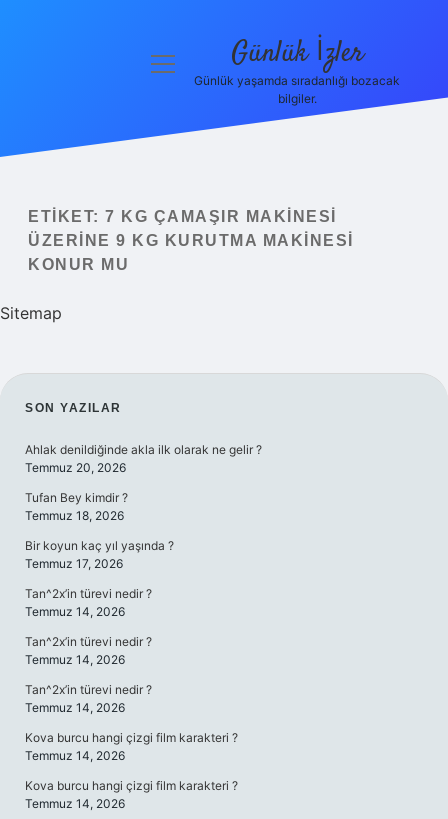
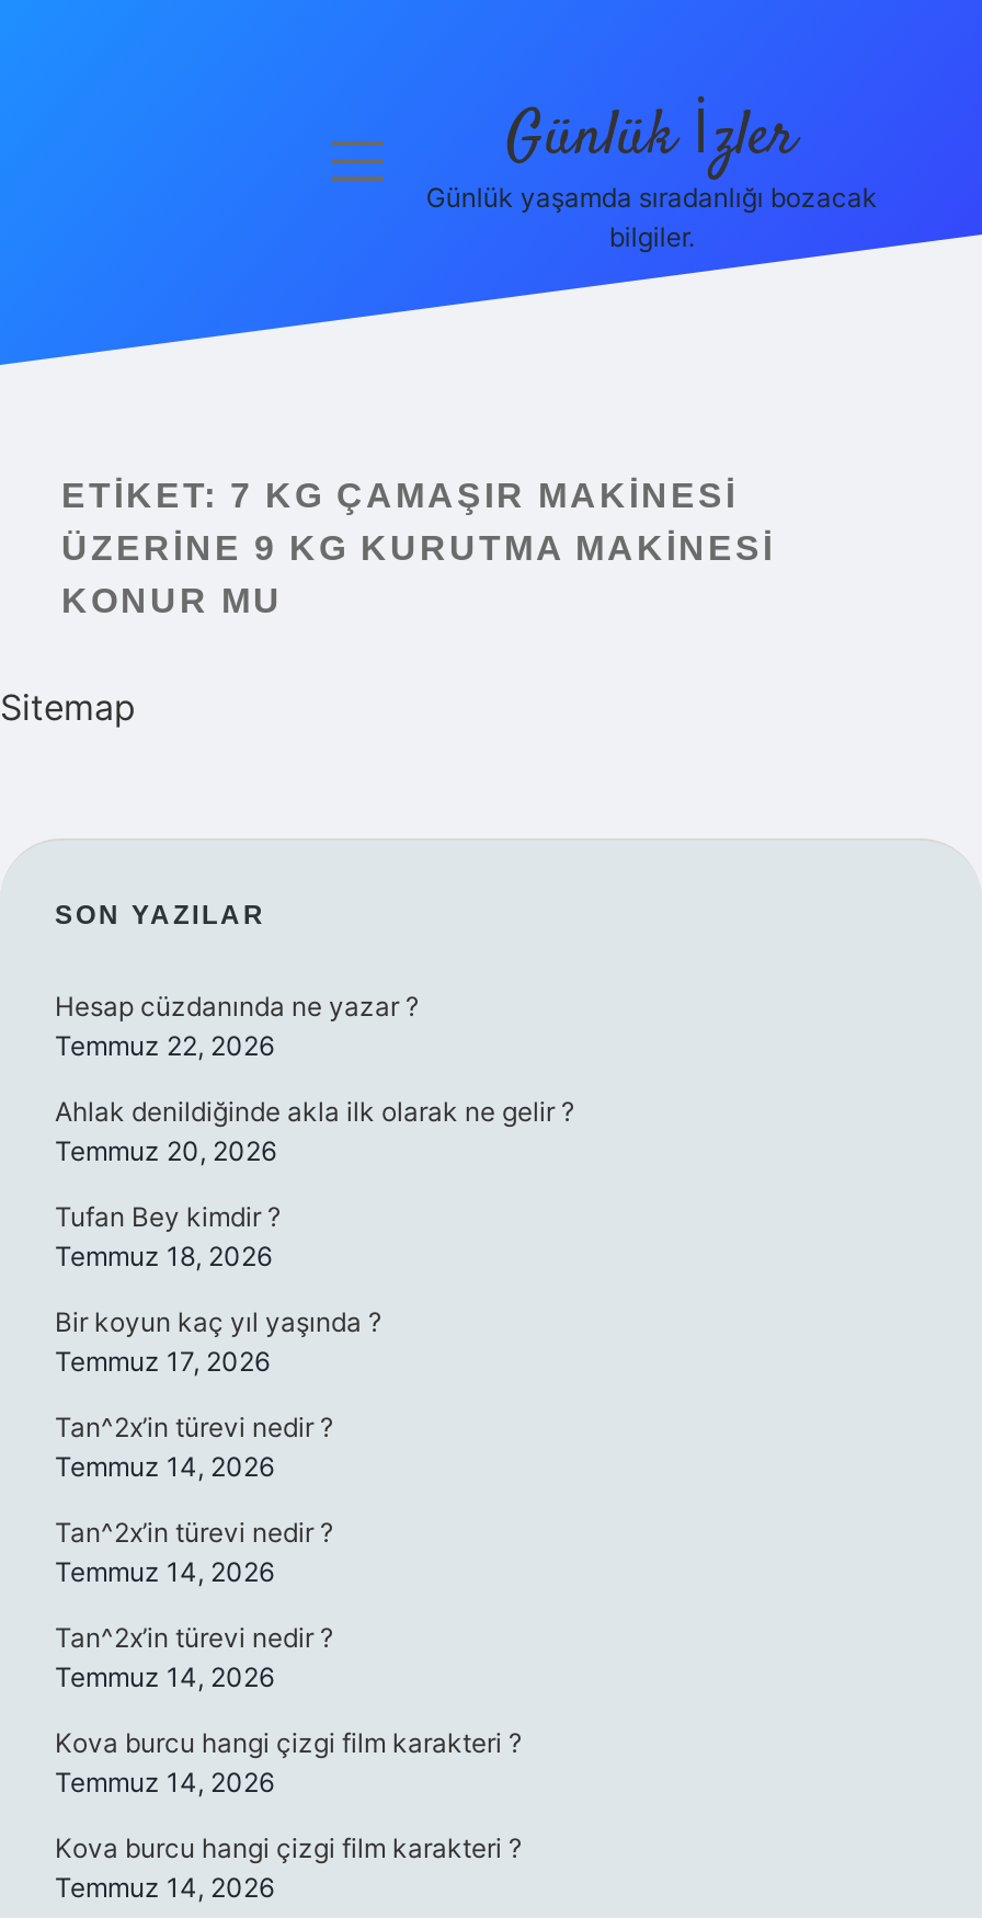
+ Hesap cüzdanında ne yazar ?
+ Temmuz 22, 2026
